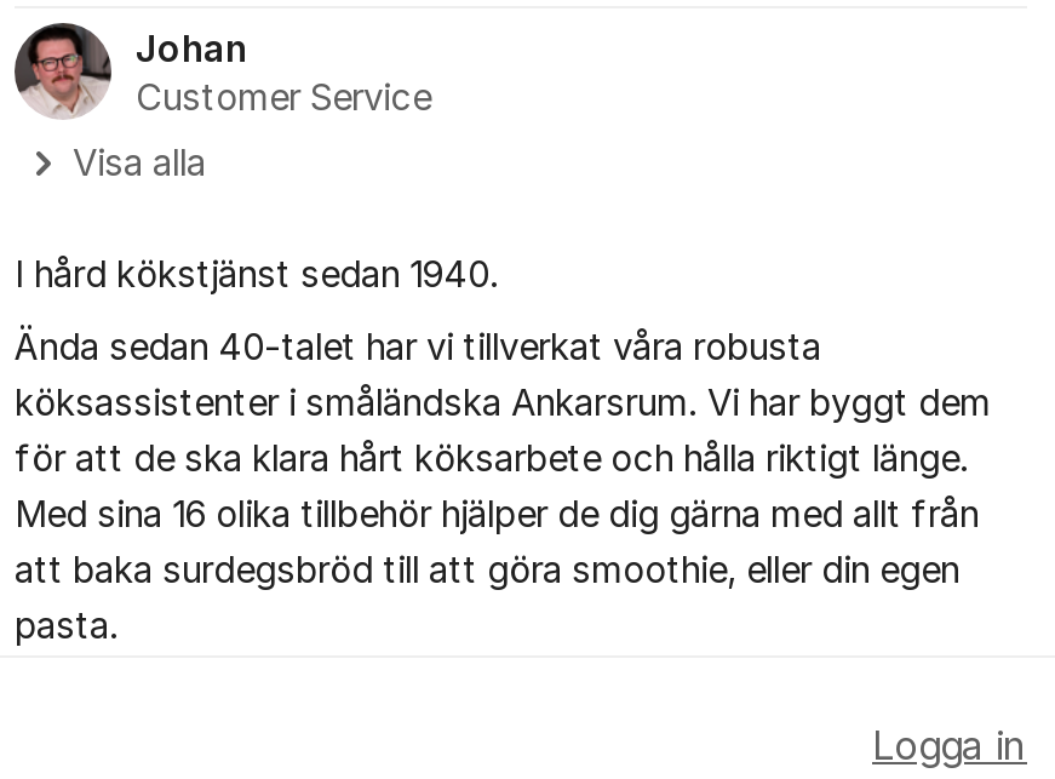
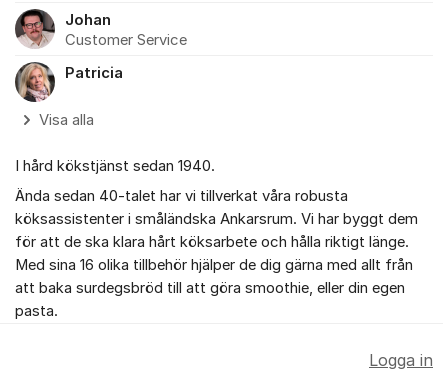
+ [image]
+ Patricia
